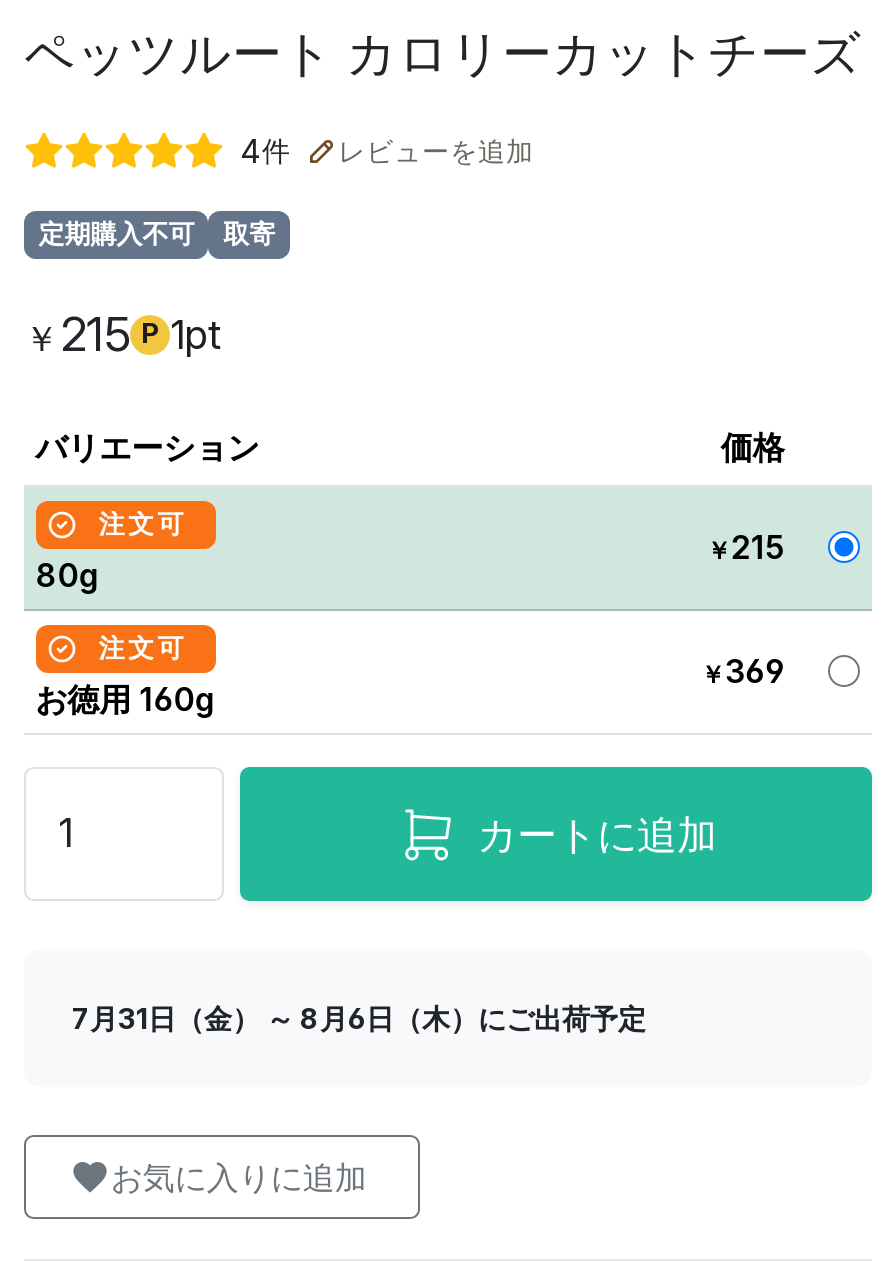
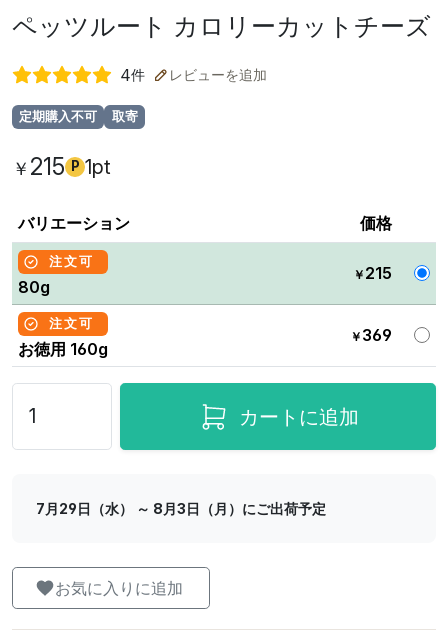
- 7月31日（金） ～ 8月6日（木）にご出荷予定
+ 7月29日（水） ～ 8月3日（月）にご出荷予定
